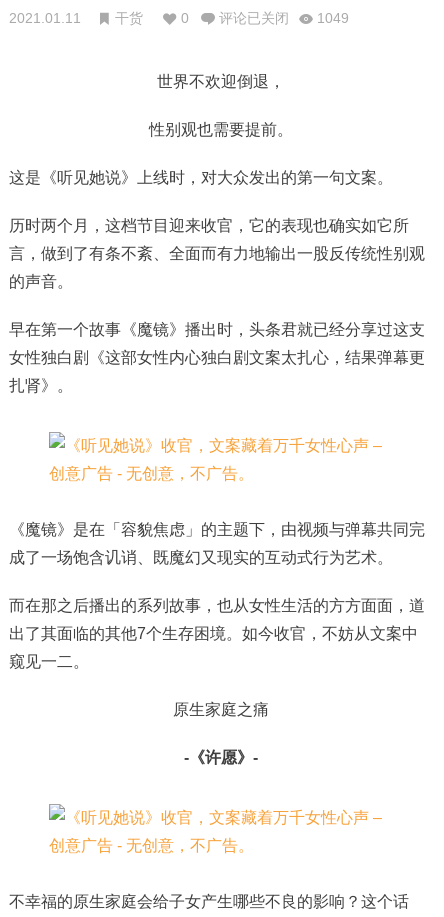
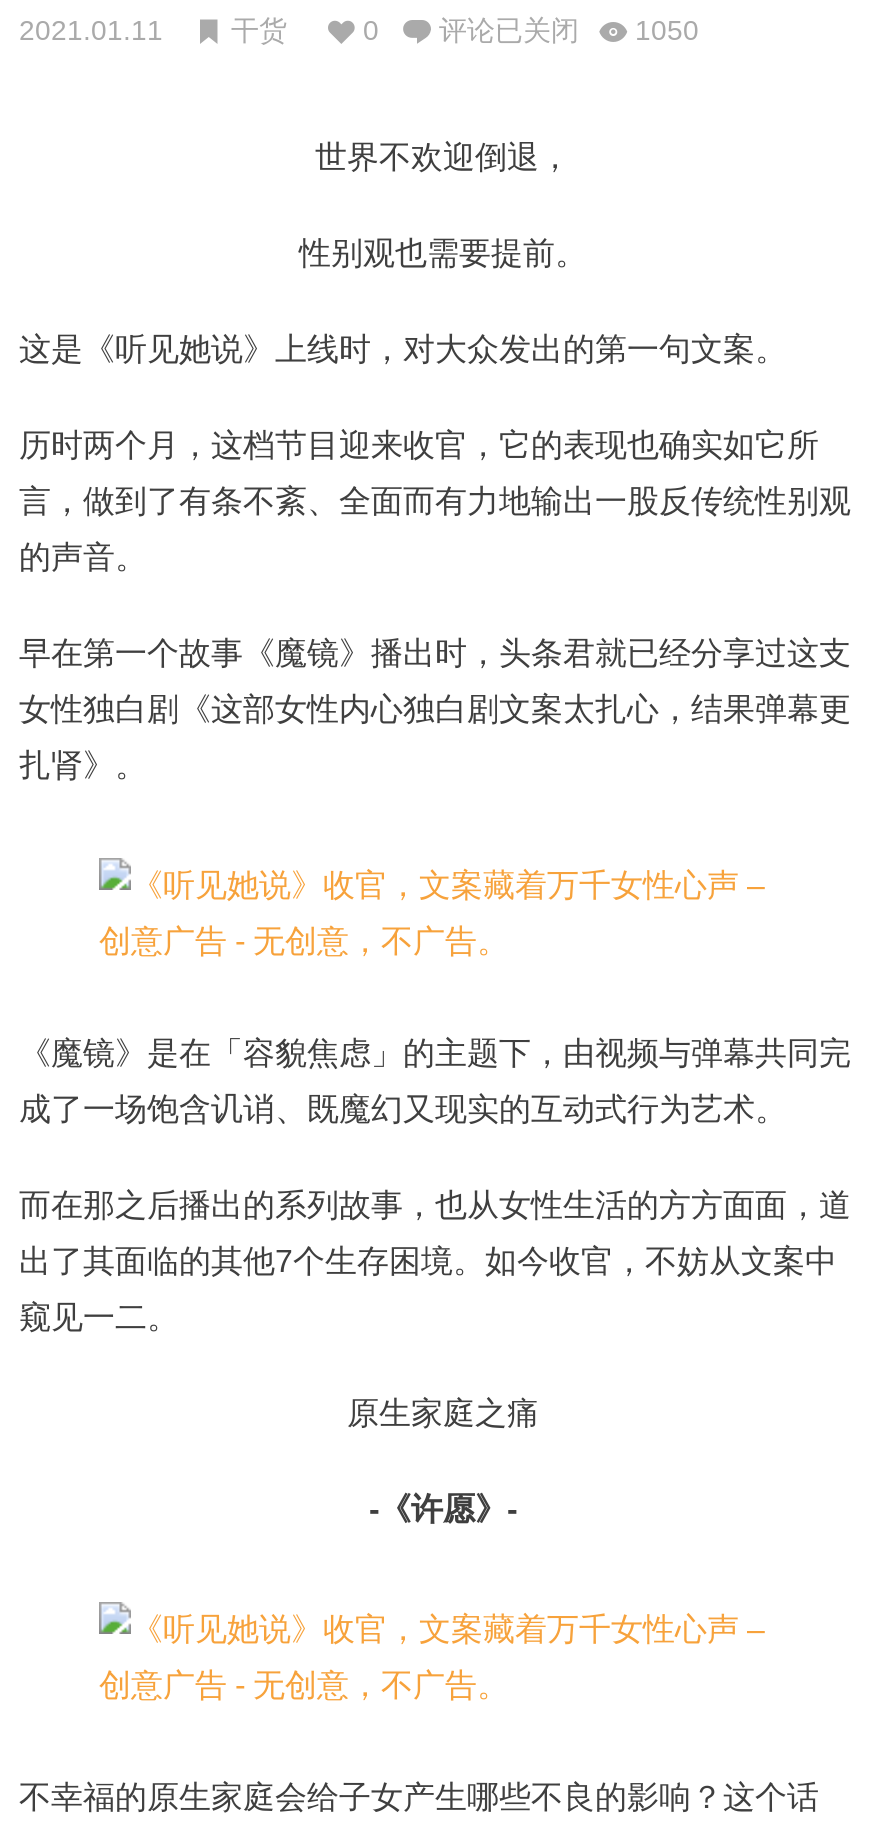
- 0 评论已关闭 1049
+ 0 评论已关闭 1050
